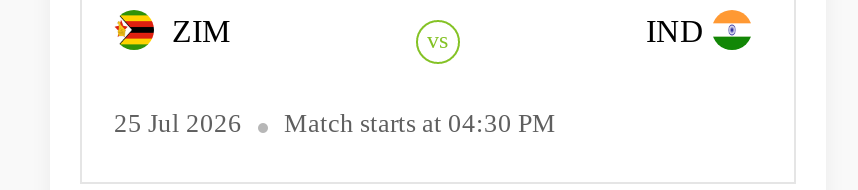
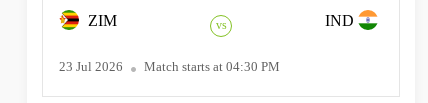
- 25 Jul 2026 Match starts at 04:30 PM
+ 23 Jul 2026 Match starts at 04:30 PM
